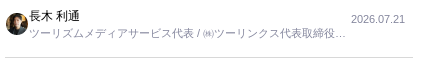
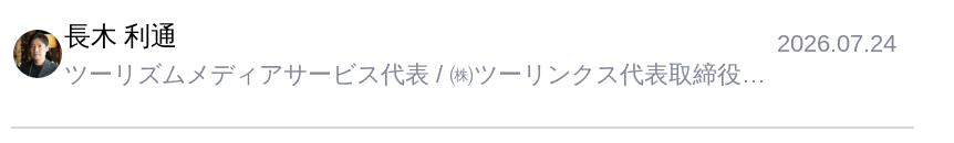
- 2026.07.21
+ 2026.07.24
